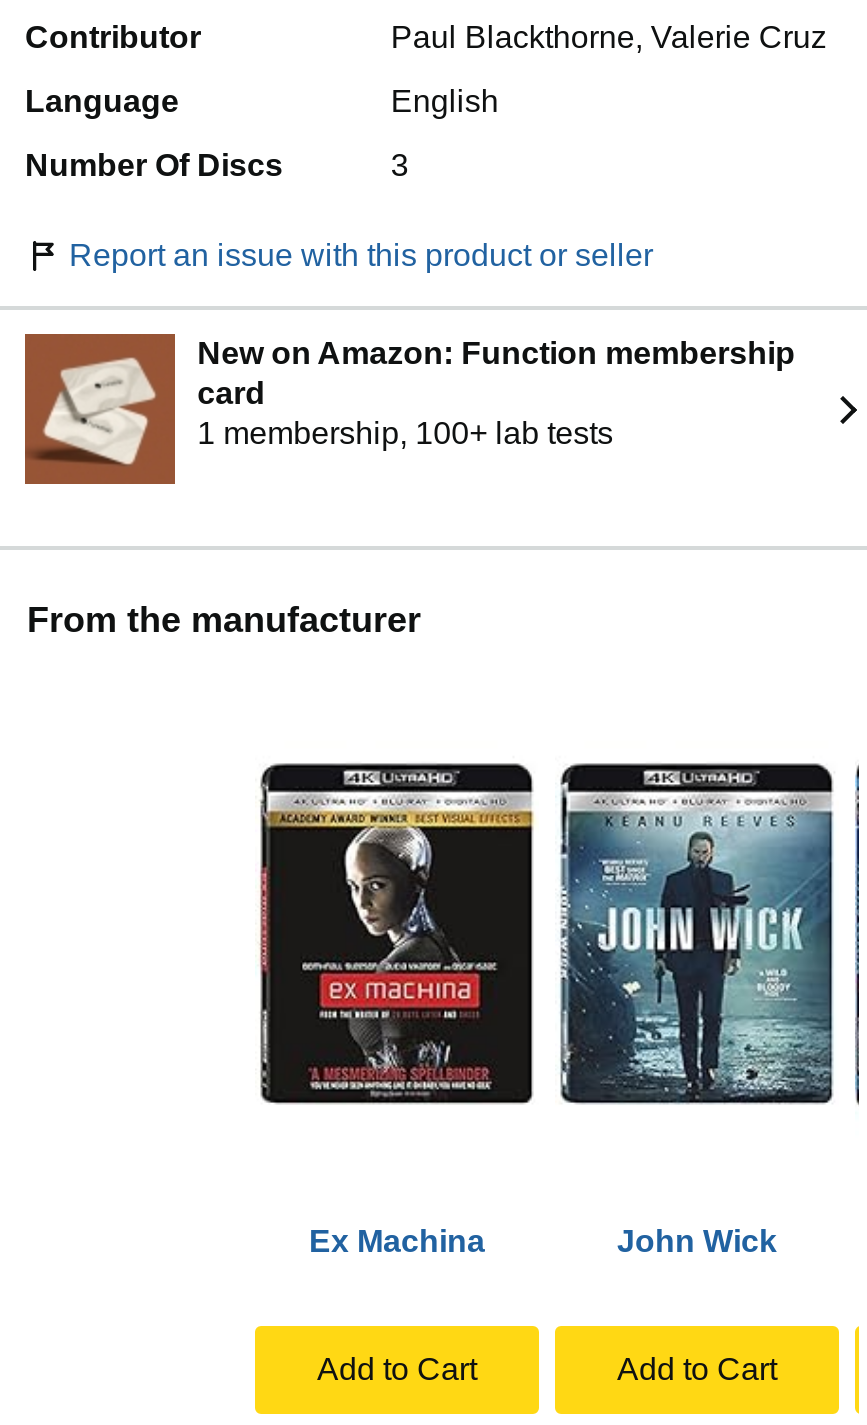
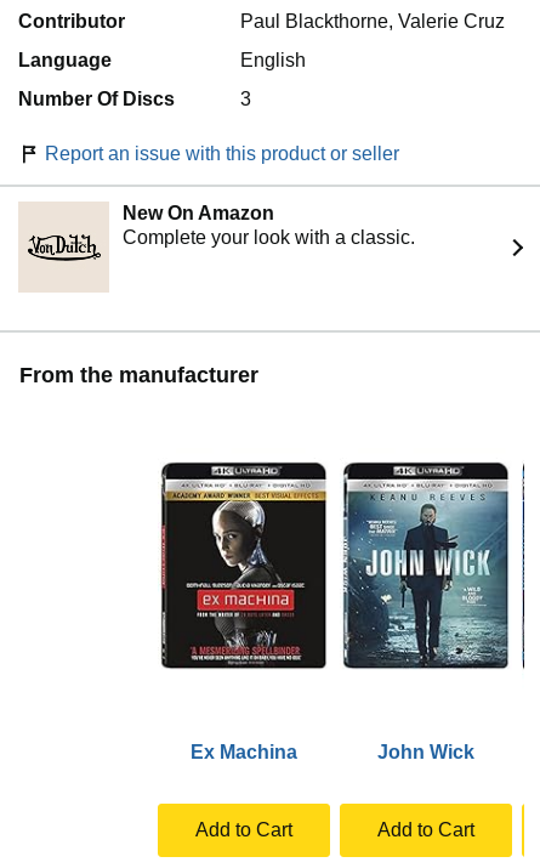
- [image]
- New on Amazon: Function membership
- card
- 1 membership, 100+ lab tests
+ [image]
+ New On Amazon
+ Complete your look with a classic.
